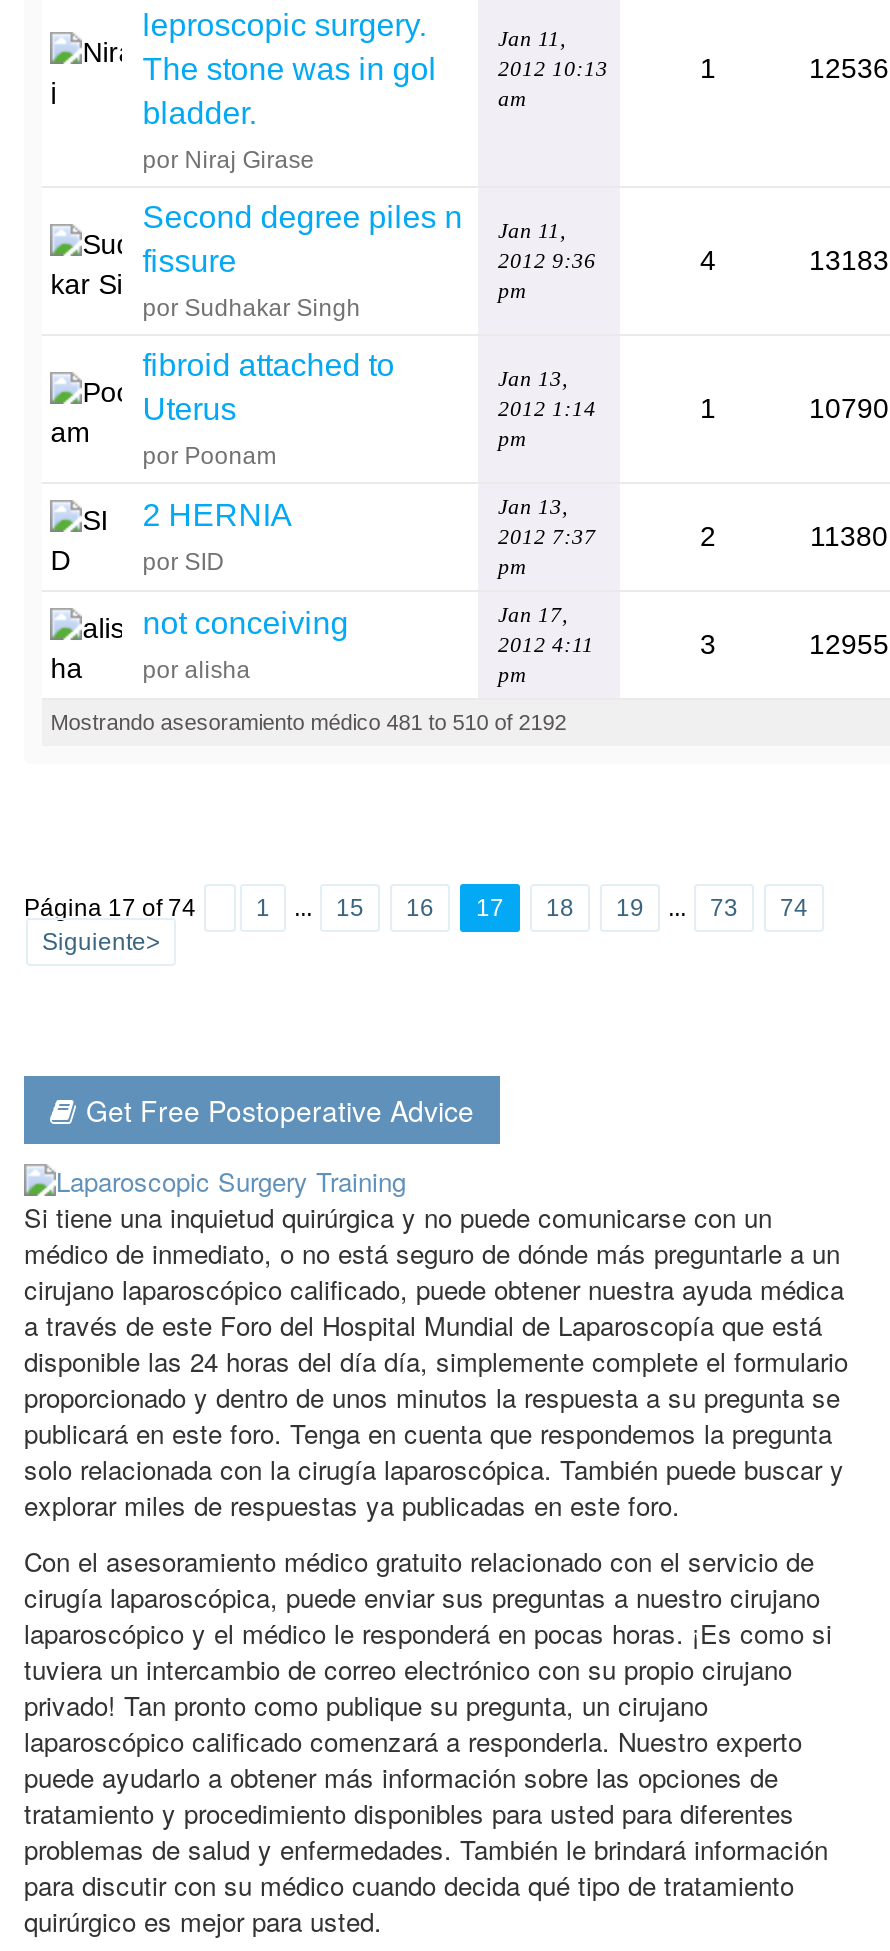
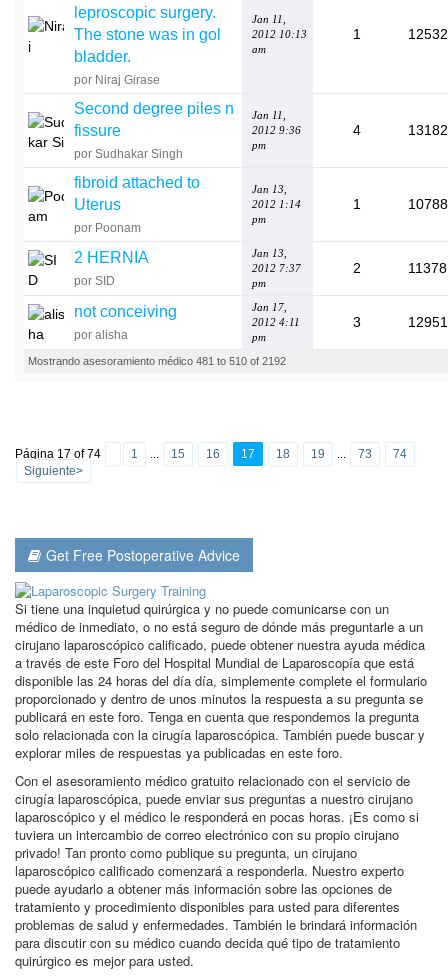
- 12536
+ 12532

- 13183
+ 13182

- 10790
+ 10788

- 11380
+ 11378

- 12955
+ 12951
